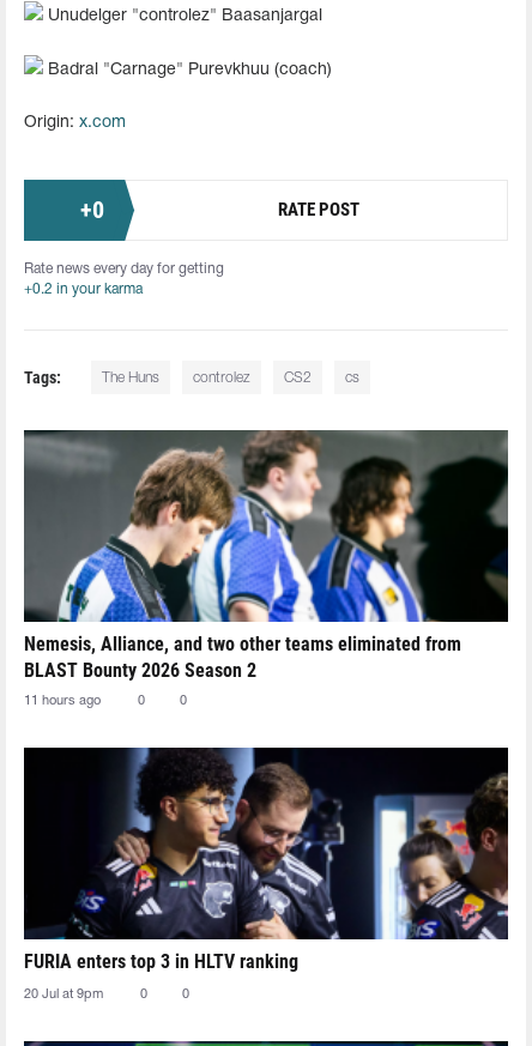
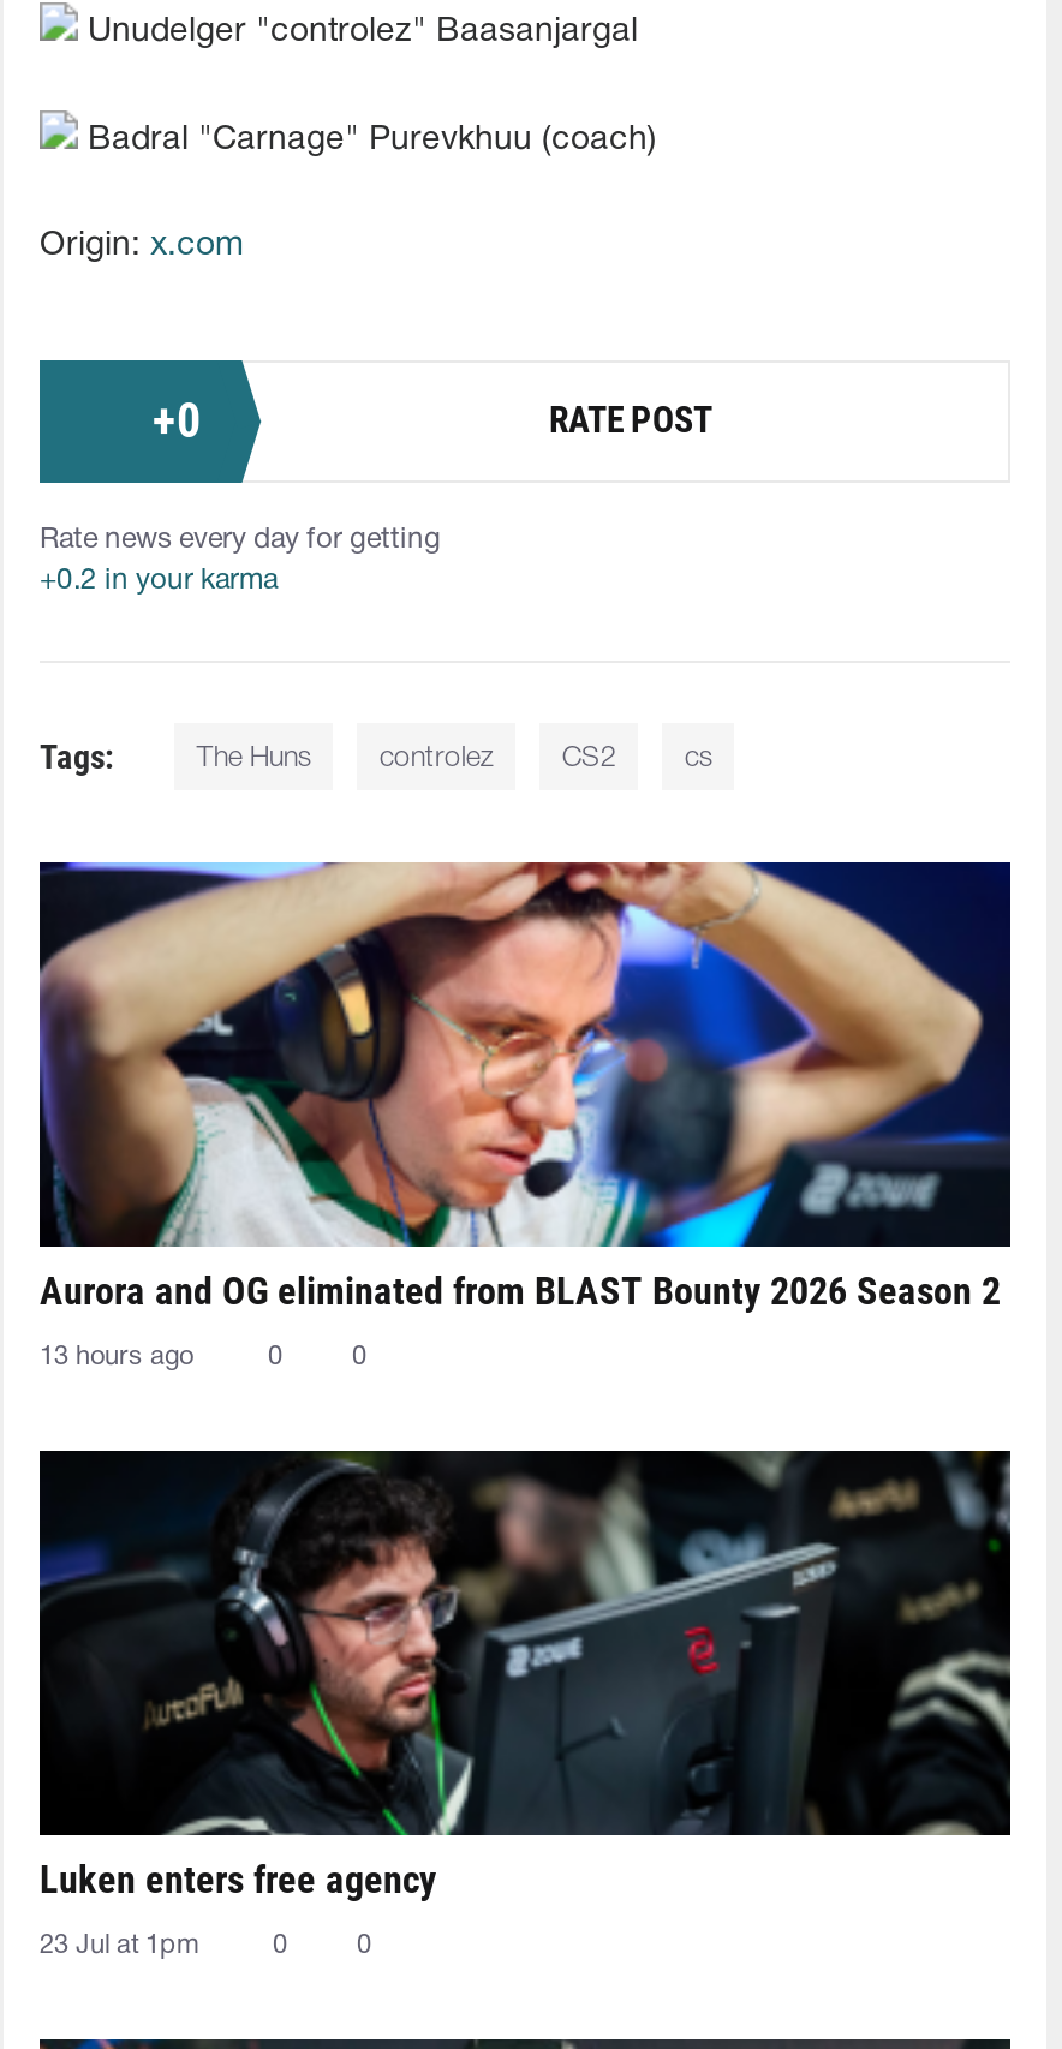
- [image]
- Nemesis, Alliance, and two other teams eliminated from
- BLAST Bounty 2026 Season 2
+ [image]
+ Aurora and OG eliminated from BLAST Bounty 2026 Season 2

- 11 hours ago
+ 13 hours ago

- [image]
- FURIA enters top 3 in HLTV ranking
+ [image]
+ Luken enters free agency

- 20 Jul at 9pm
+ 23 Jul at 1pm
